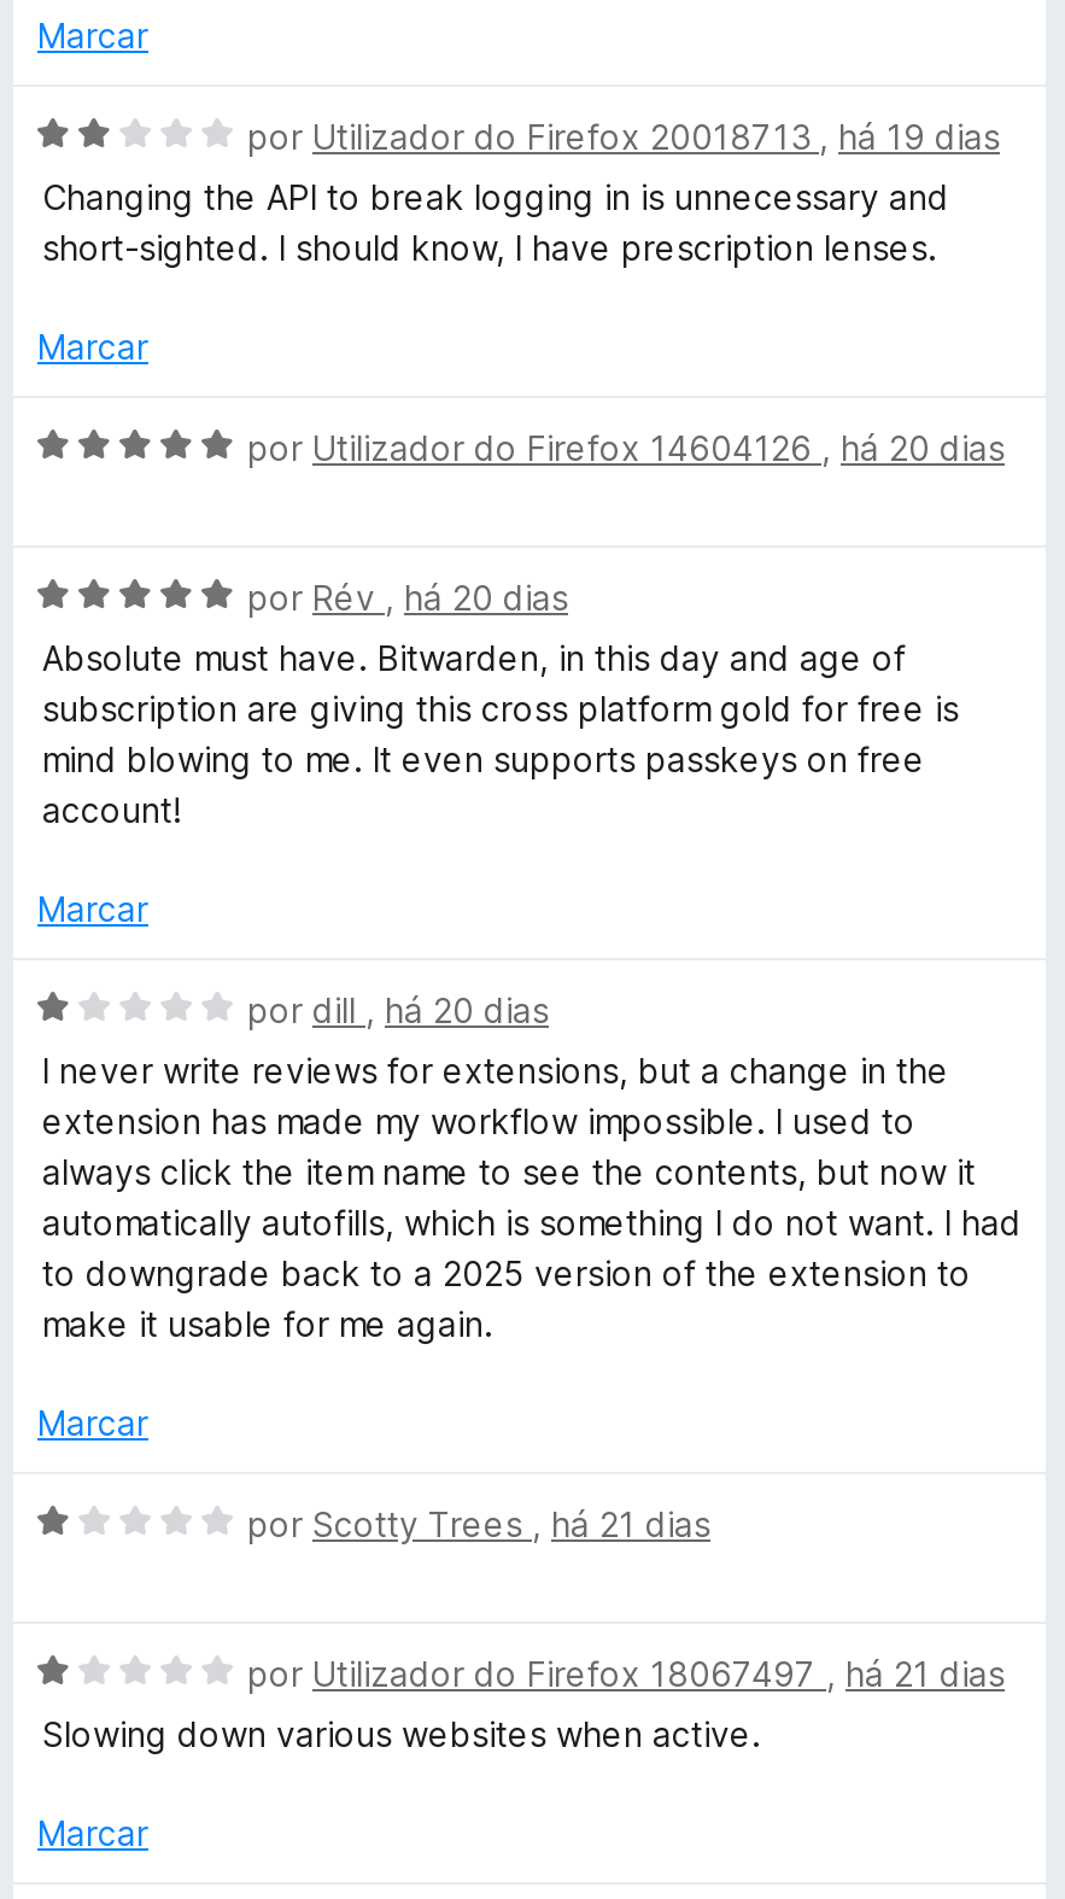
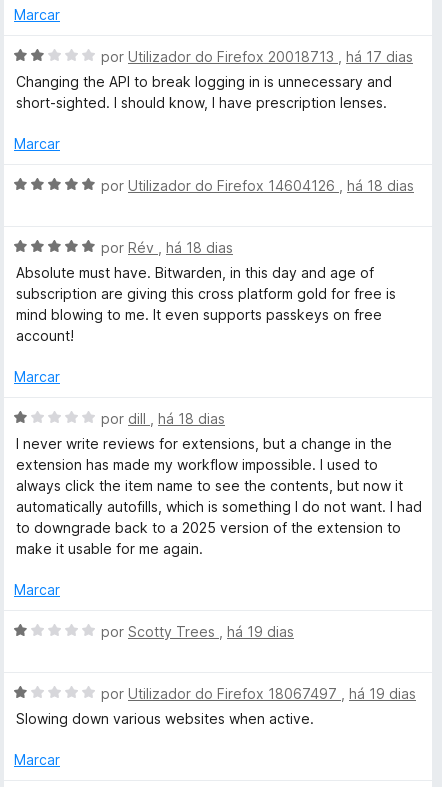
- por Utilizador do Firefox 20018713, há 19 dias
+ por Utilizador do Firefox 20018713, há 17 dias

- por Utilizador do Firefox 14604126, há 20 dias
+ por Utilizador do Firefox 14604126, há 18 dias

- por Rév, há 20 dias
+ por Rév, há 18 dias

- por dill, há 20 dias
+ por dill, há 18 dias

- por Scotty Trees, há 21 dias
+ por Scotty Trees, há 19 dias

- por Utilizador do Firefox 18067497, há 21 dias
+ por Utilizador do Firefox 18067497, há 19 dias
